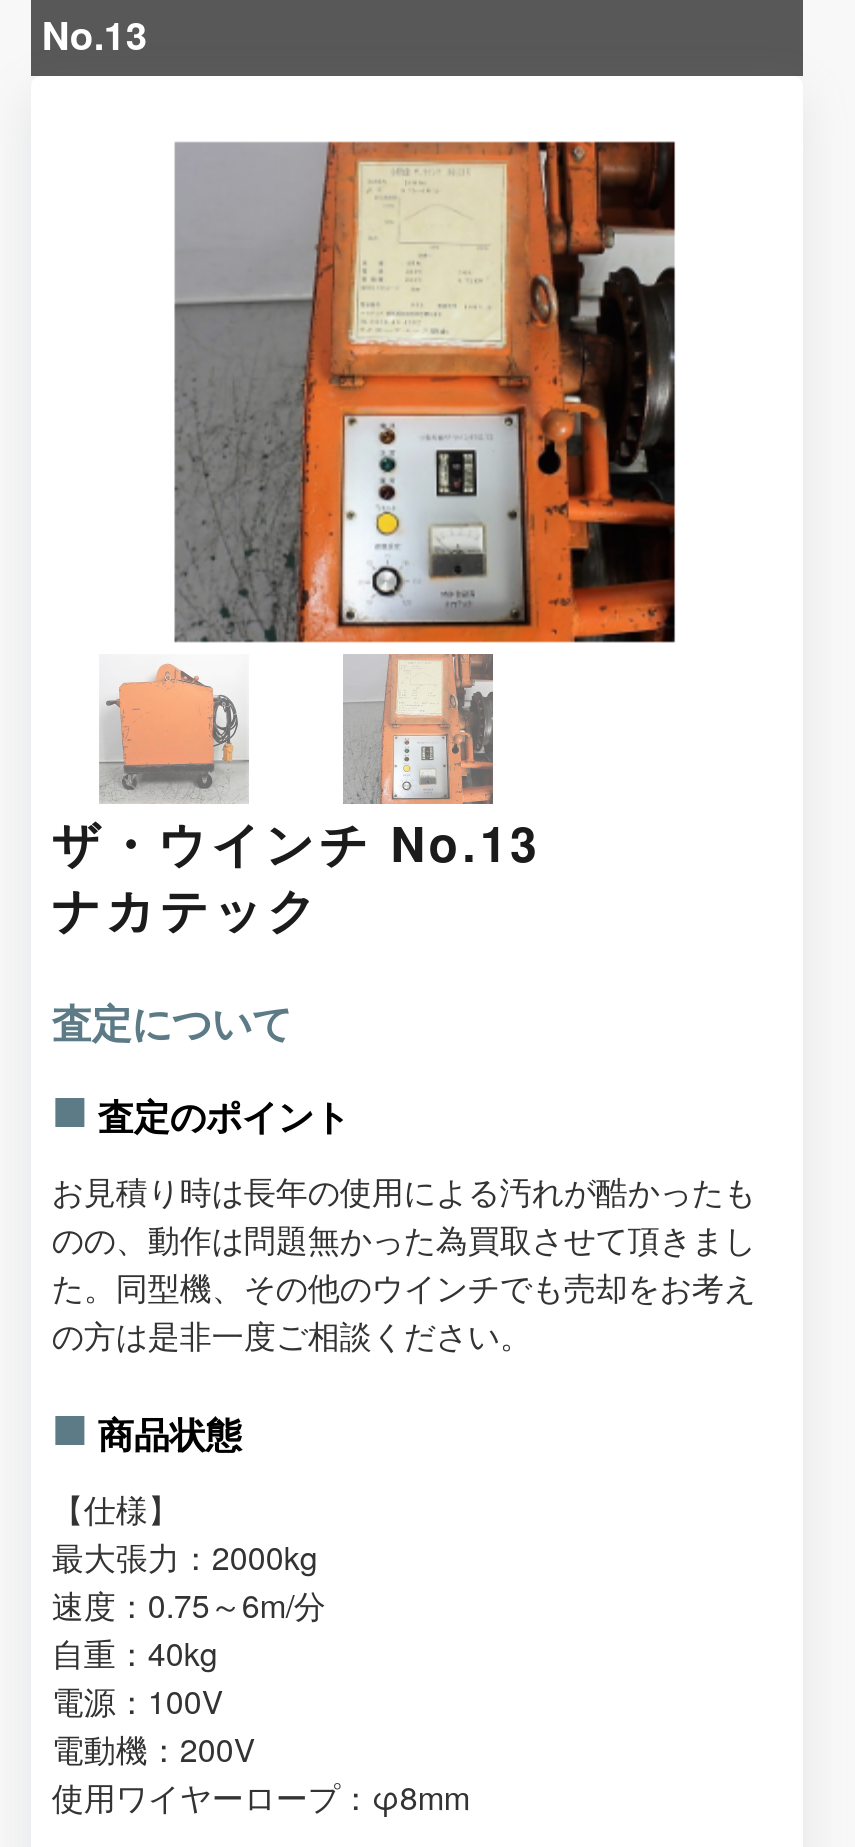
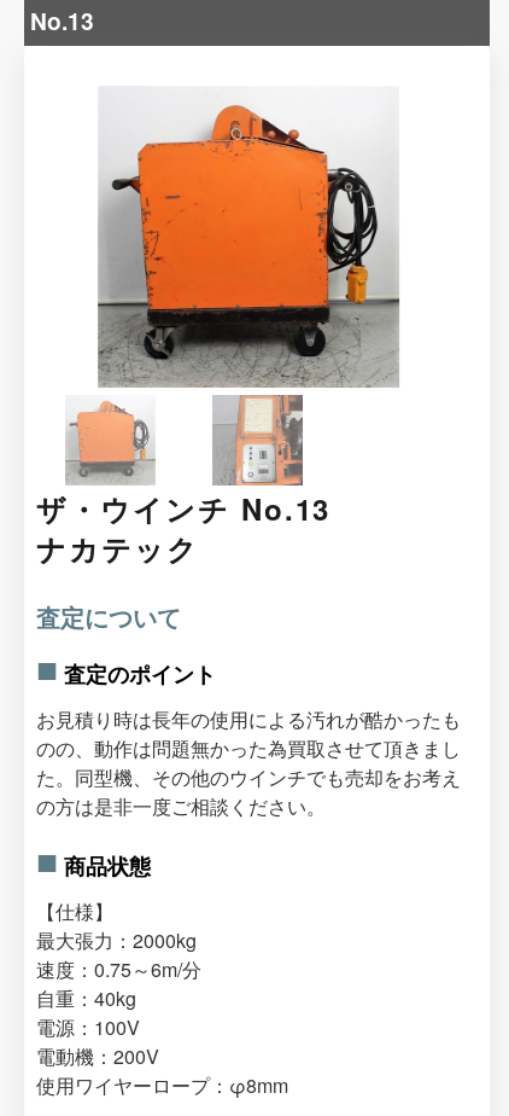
- [image]
+ [image]
